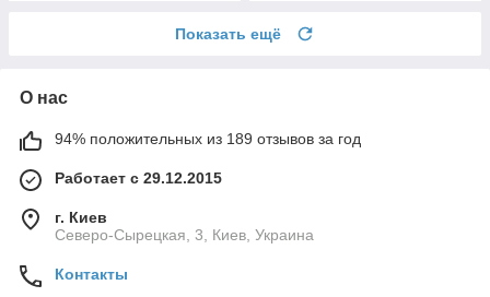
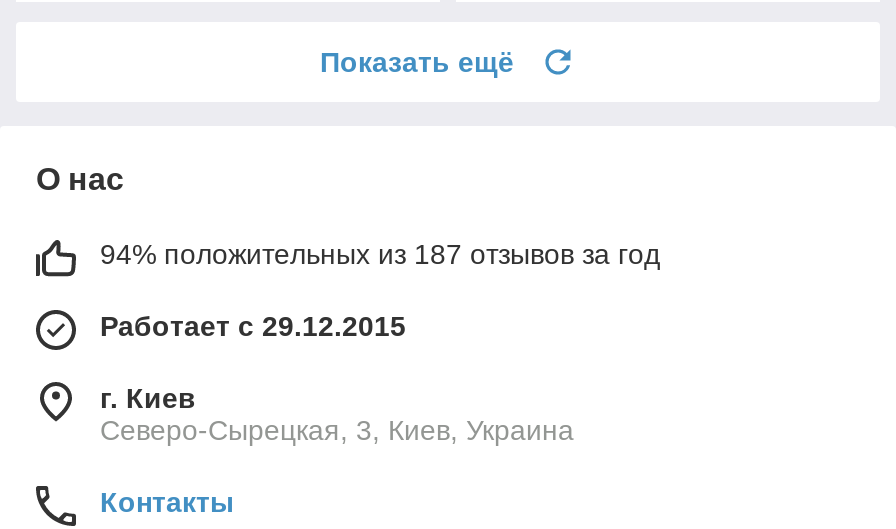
- 94% положительных из 189 отзывов за год
+ 94% положительных из 187 отзывов за год
